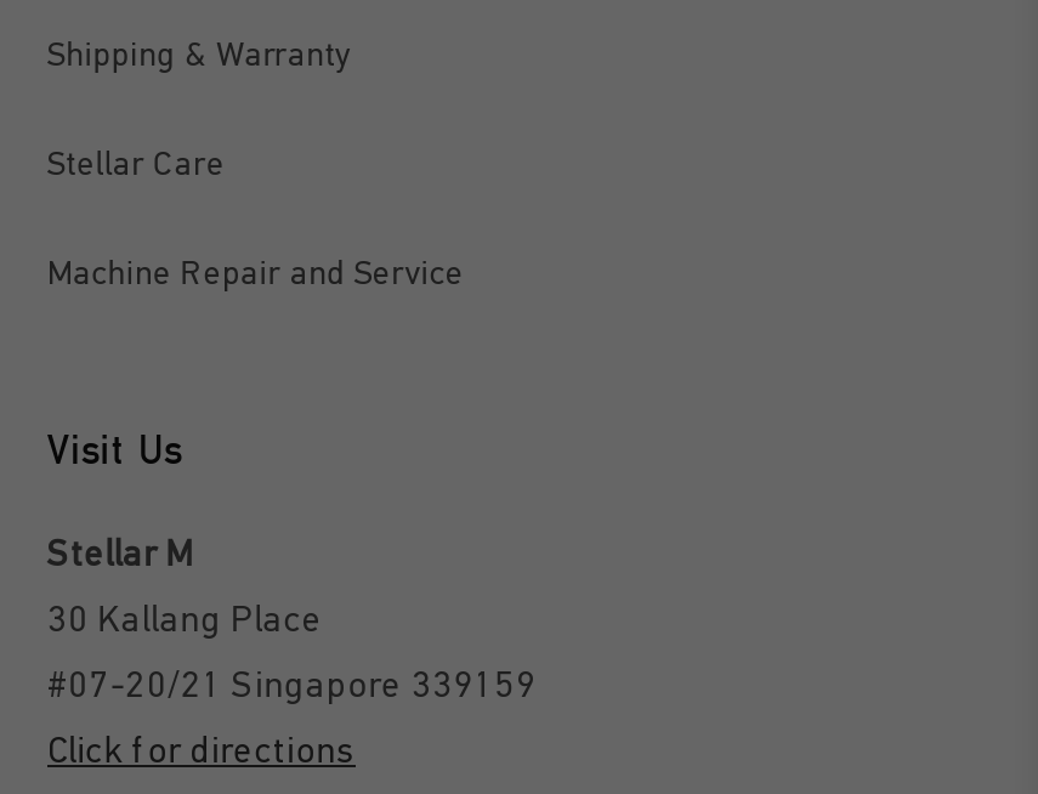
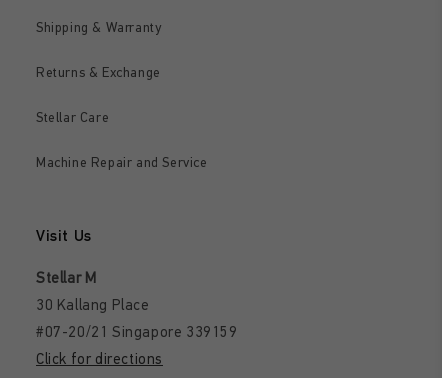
+ Returns & Exchange
